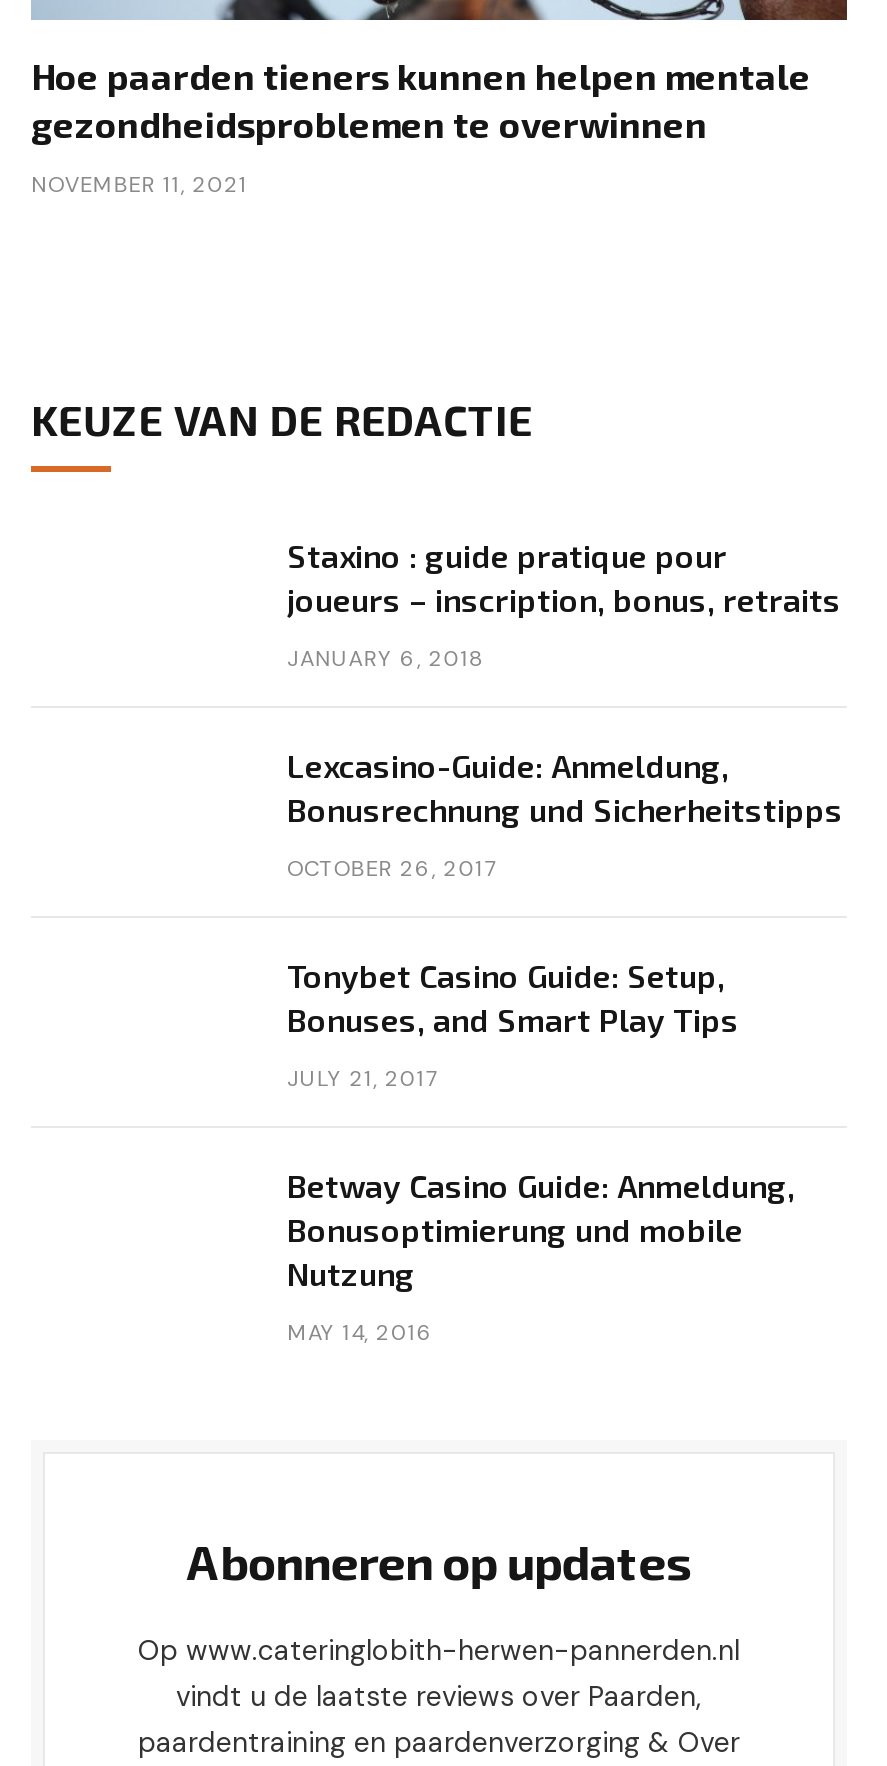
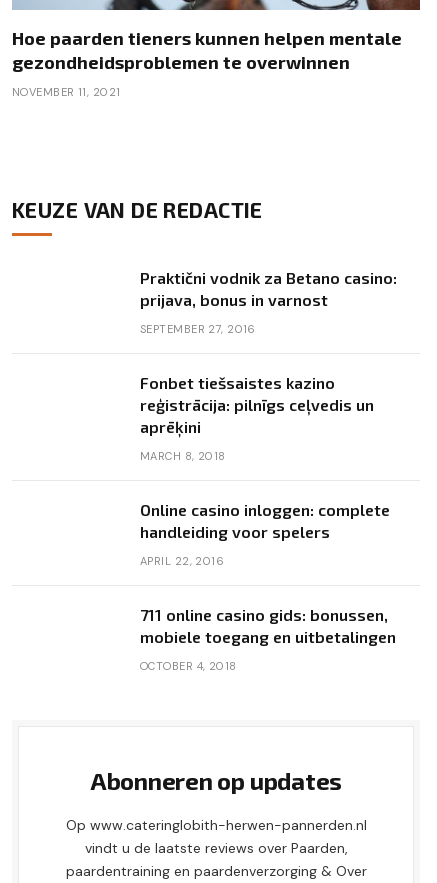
- Staxino : guide pratique pour
- joueurs – inscription, bonus, retraits
+ Praktični vodnik za Betano casino:
+ prijava, bonus in varnost

- JANUARY 6, 2018
+ SEPTEMBER 27, 2016

- Lexcasino-Guide: Anmeldung,
- Bonusrechnung und Sicherheitstipps
+ Fonbet tiešsaistes kazino
+ reģistrācija: pilnīgs ceļvedis un
+ aprēķini

- OCTOBER 26, 2017
+ MARCH 8, 2018

- Tonybet Casino Guide: Setup,
- Bonuses, and Smart Play Tips
+ Online casino inloggen: complete
+ handleiding voor spelers

- JULY 21, 2017
+ APRIL 22, 2016

- Betway Casino Guide: Anmeldung,
- Bonusoptimierung und mobile
- Nutzung
+ 711 online casino gids: bonussen,
+ mobiele toegang en uitbetalingen

- MAY 14, 2016
+ OCTOBER 4, 2018
